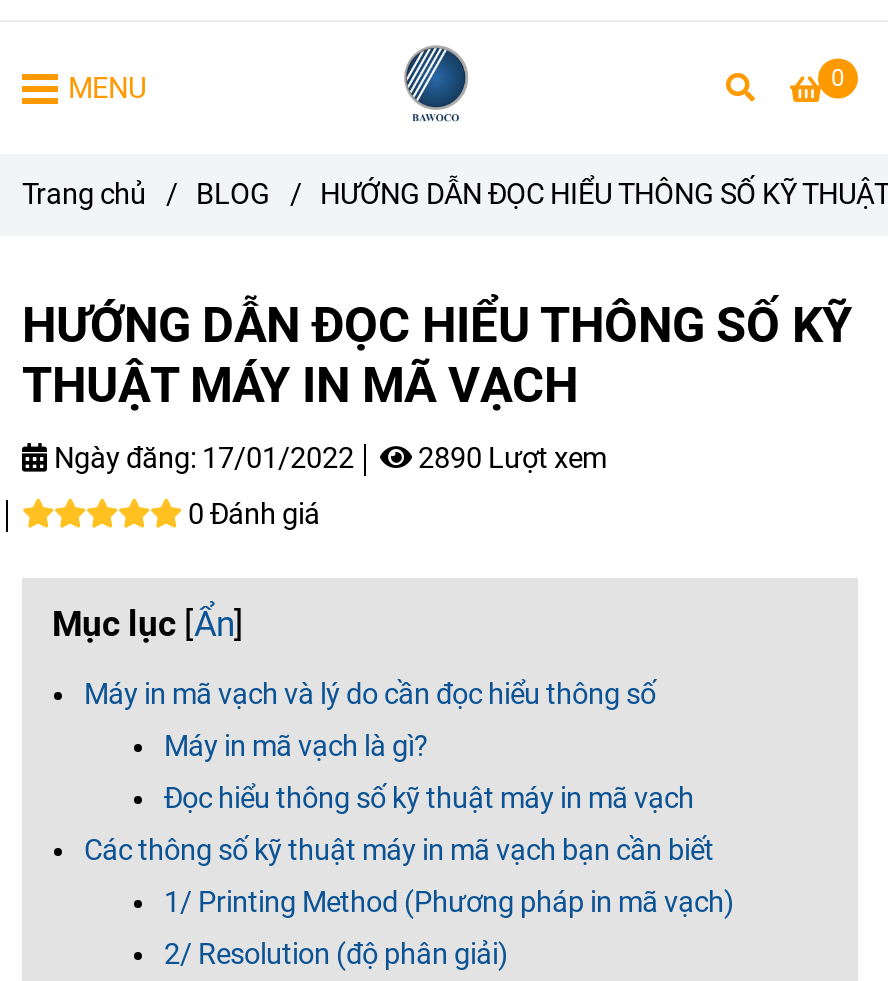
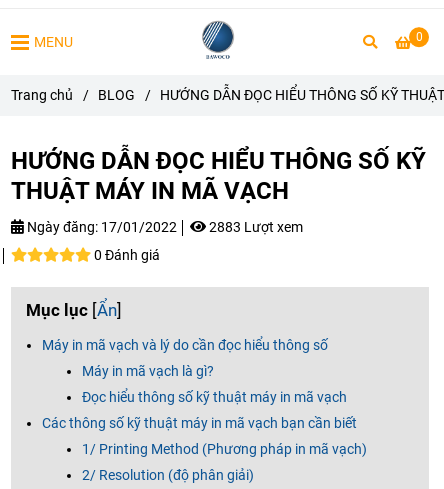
- Ngày đăng: 17/01/2022 2890 Lượt xem
+ Ngày đăng: 17/01/2022 2883 Lượt xem
